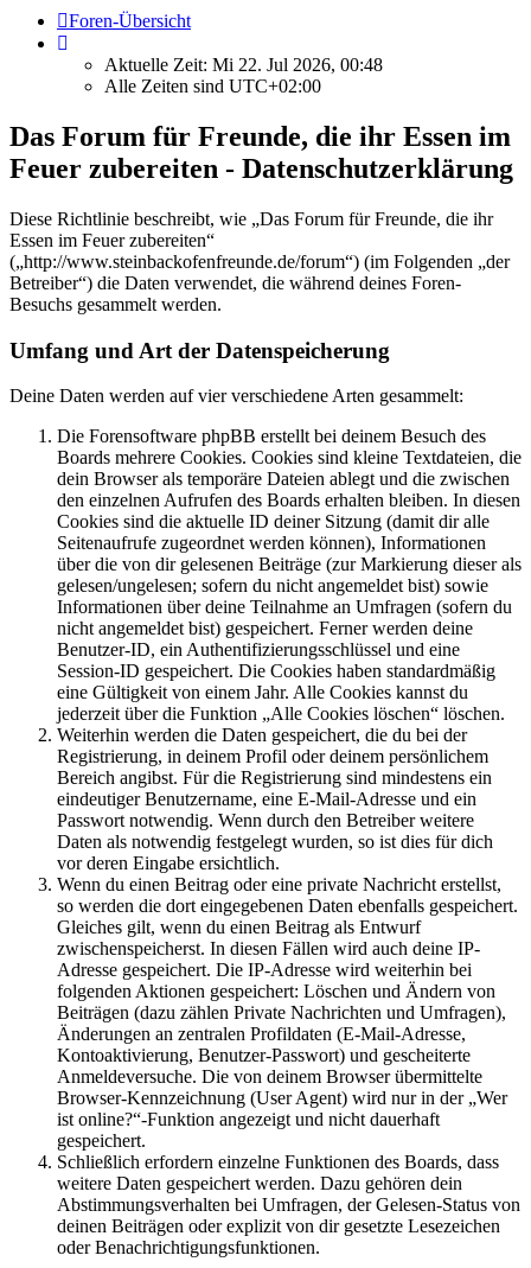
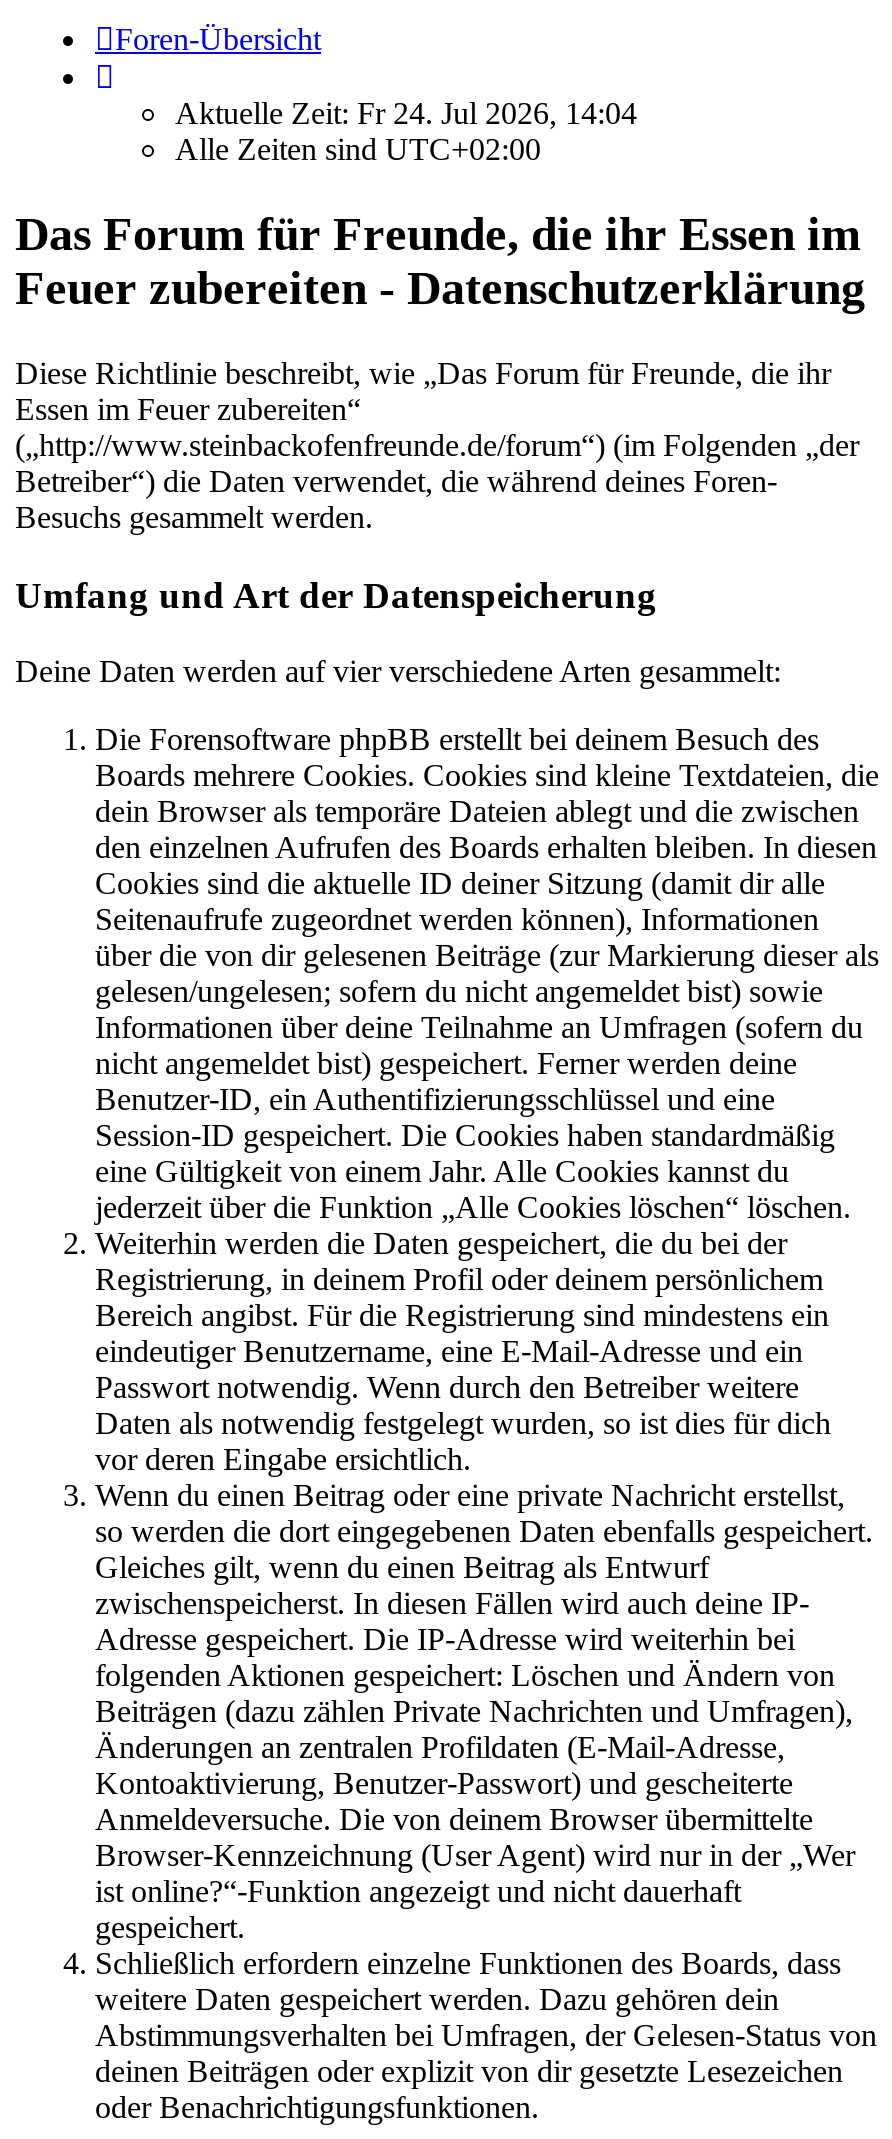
- Aktuelle Zeit: Mi 22. Jul 2026, 00:48
+ Aktuelle Zeit: Fr 24. Jul 2026, 14:04
